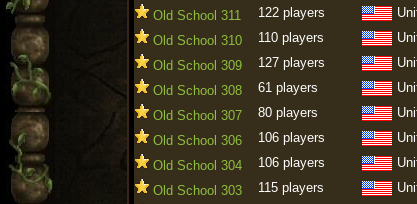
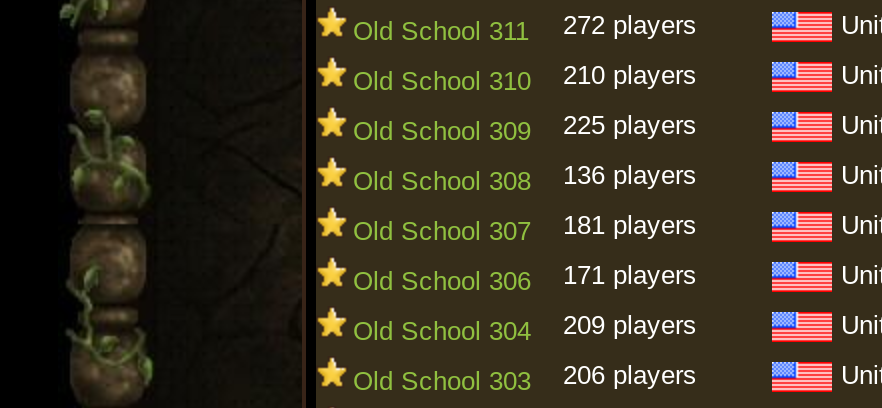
- Old School 311 122 players
+ Old School 311 272 players

- Old School 310 110 players
+ Old School 310 210 players

- Old School 309 127 players
+ Old School 309 225 players

- Old School 308 61 players
+ Old School 308 136 players

- Old School 307 80 players
+ Old School 307 181 players

- Old School 306 106 players
+ Old School 306 171 players

- Old School 304 106 players
+ Old School 304 209 players

- Old School 303 115 players
+ Old School 303 206 players
